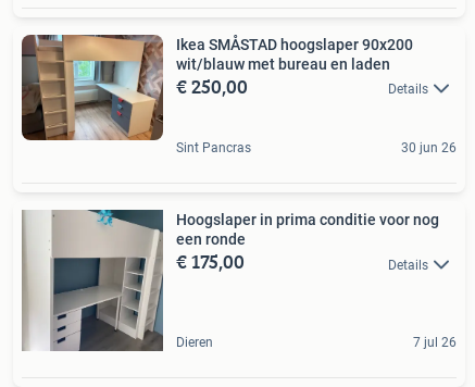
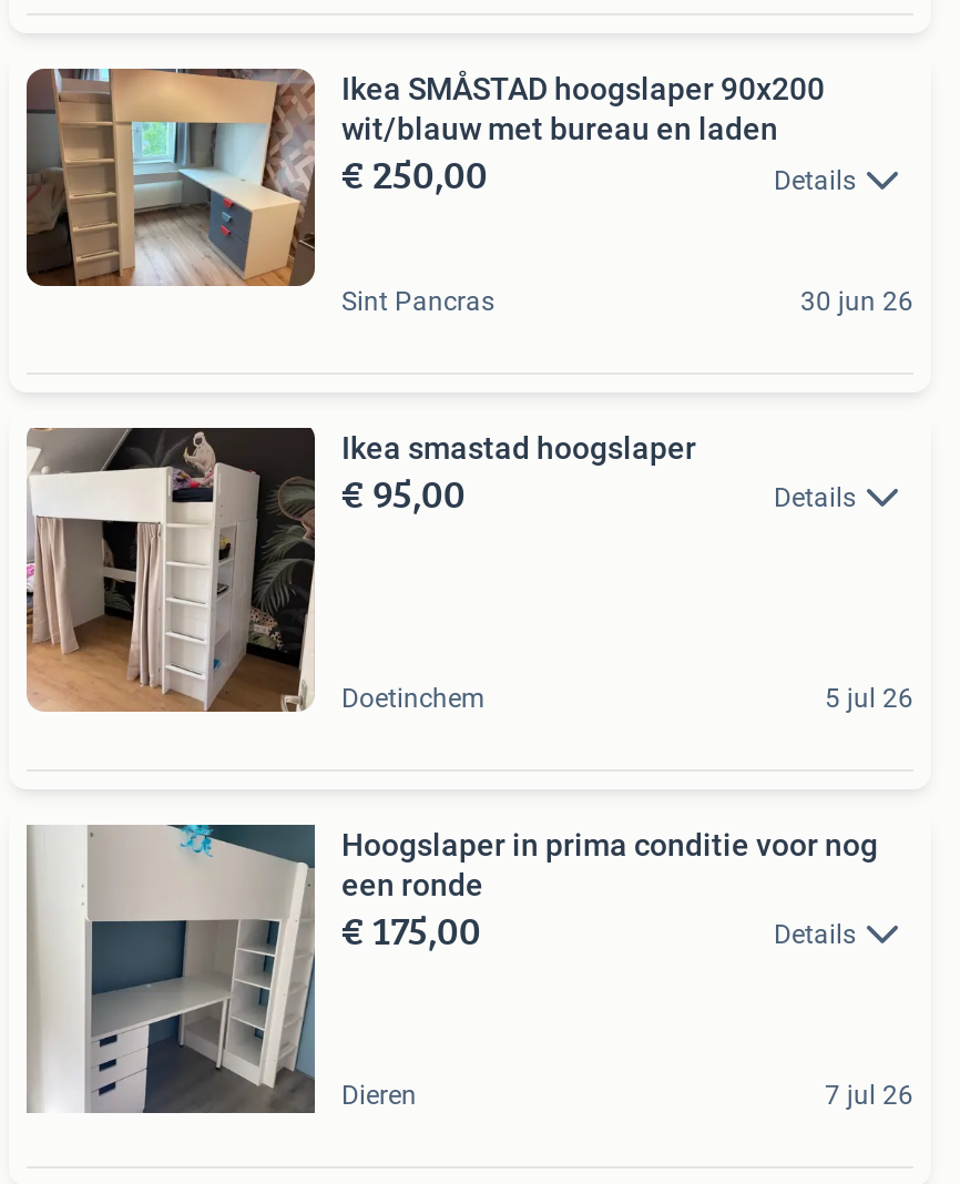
+ [image]
+ Ikea smastad hoogslaper
+ € 95,00
+ Details

+ Doetinchem
+ 5 jul 26
